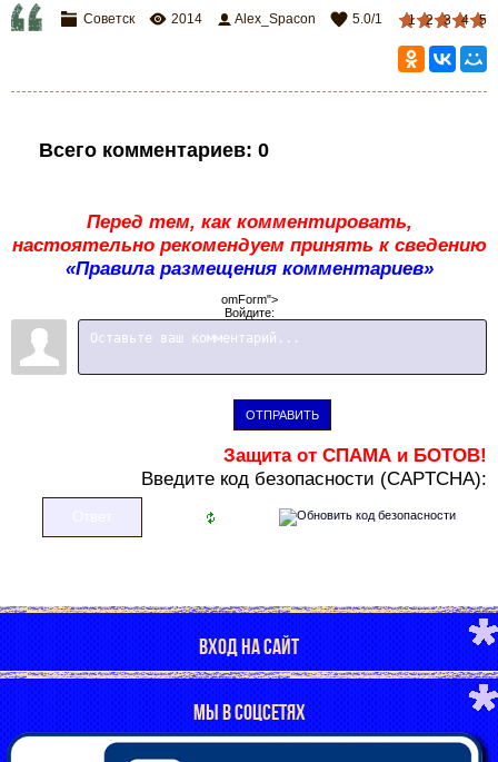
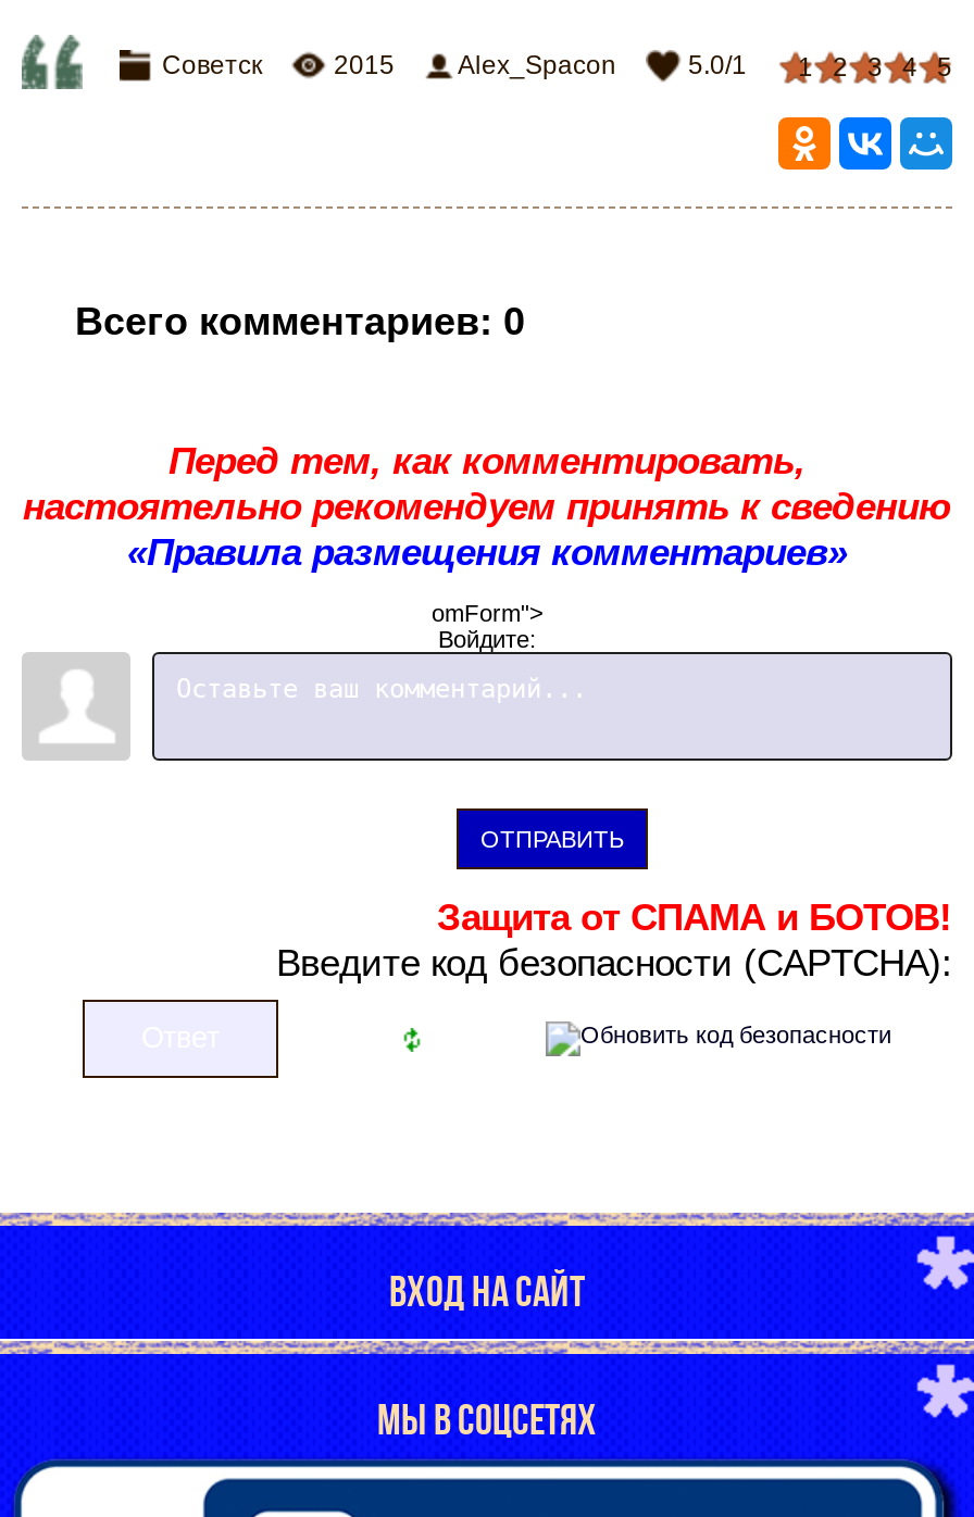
- 2014
+ 2015
